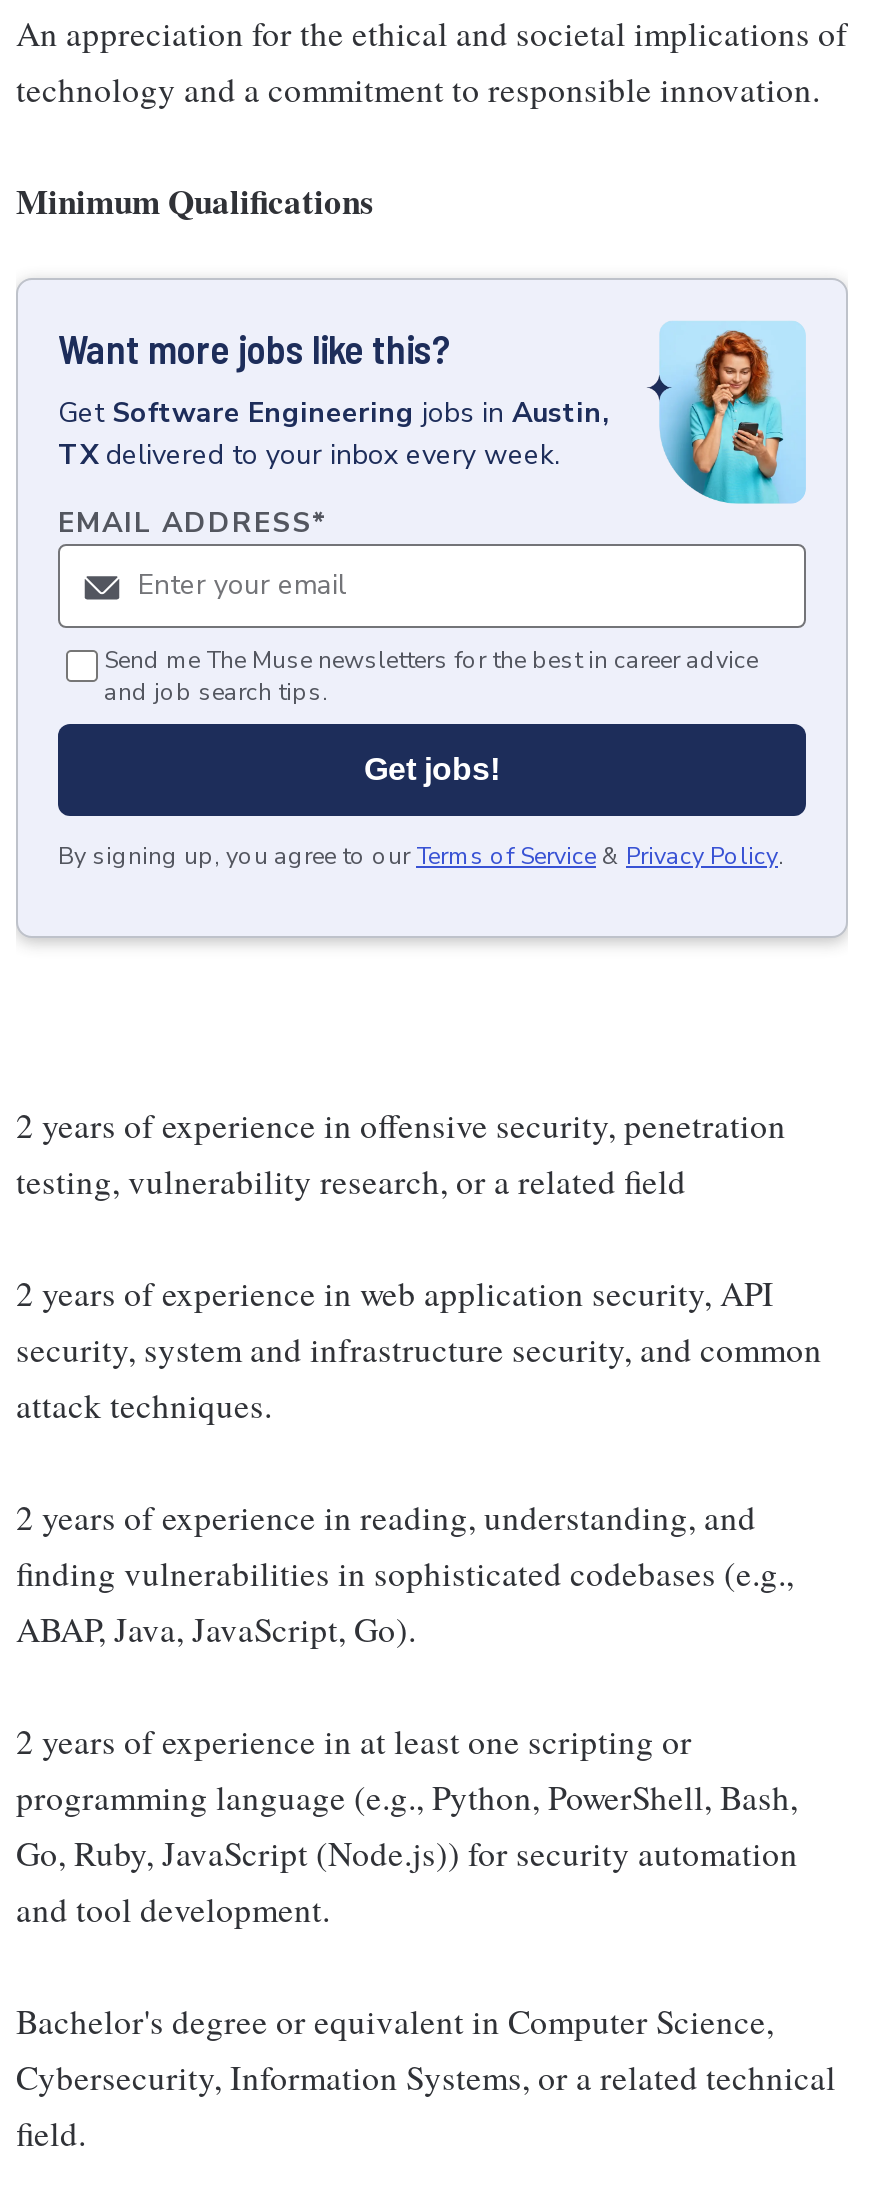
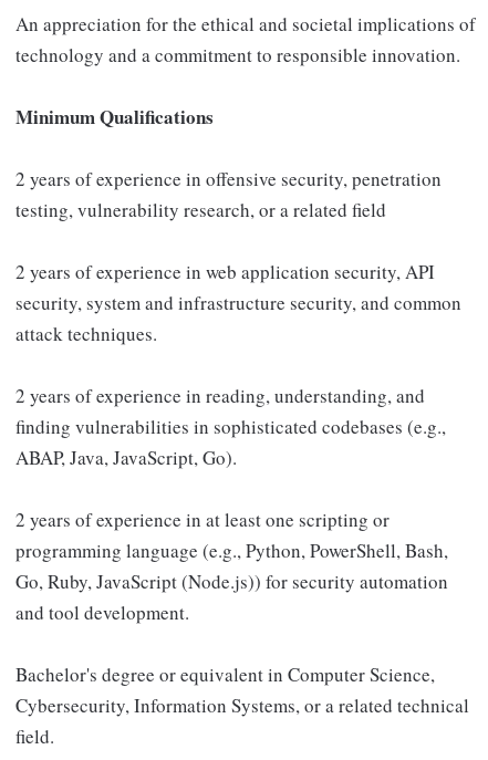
- [image]
- Want more jobs like this?
- Get Software Engineering jobs in Austin,
- TX delivered to your inbox every week.
- EMAIL ADDRESS*

- Send me The Muse newsletters for the best in career advice
- and job search tips.
- Get jobs!
- By signing up, you agree to our Terms of Service & Privacy Policy.
